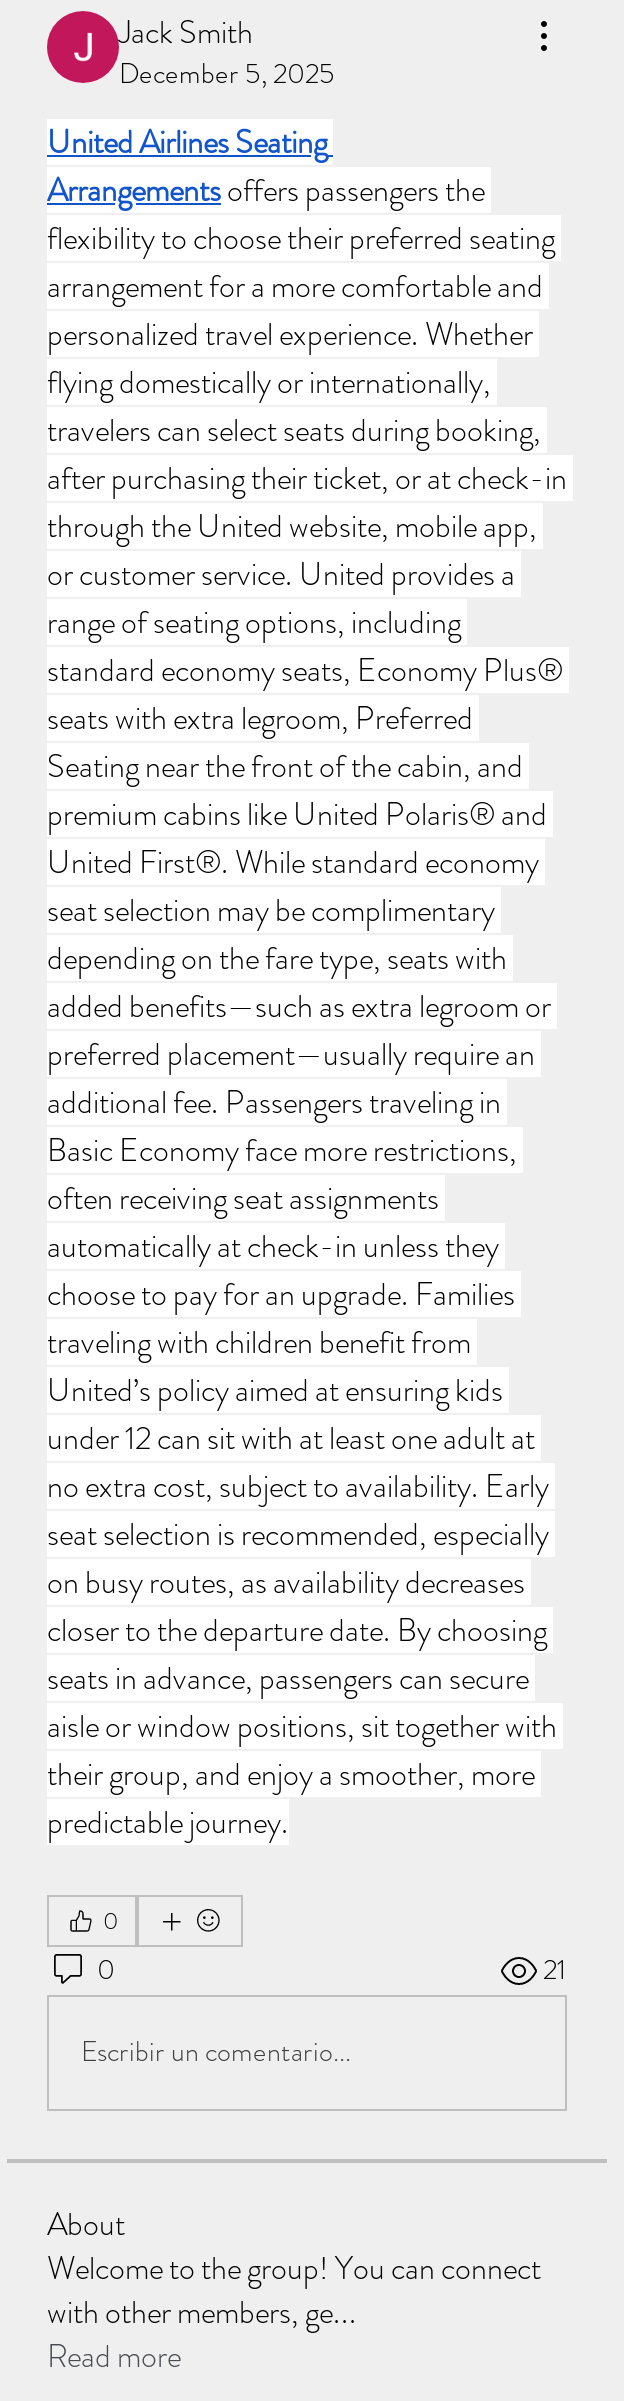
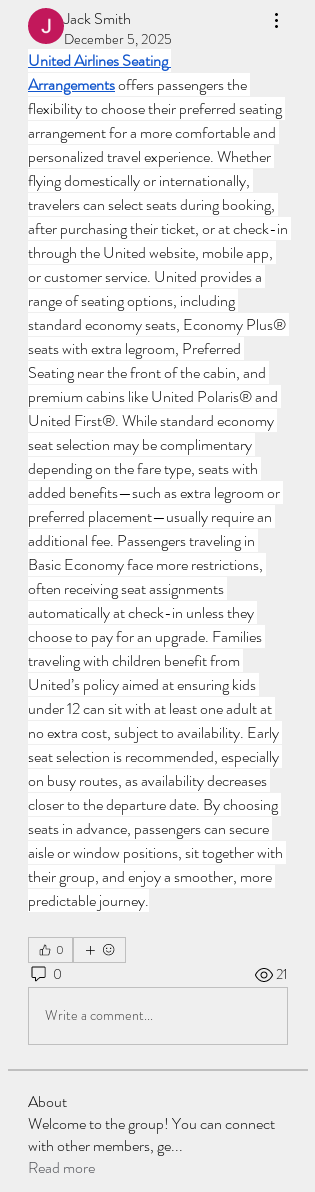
- Escribir un comentario...
+ Write a comment...
